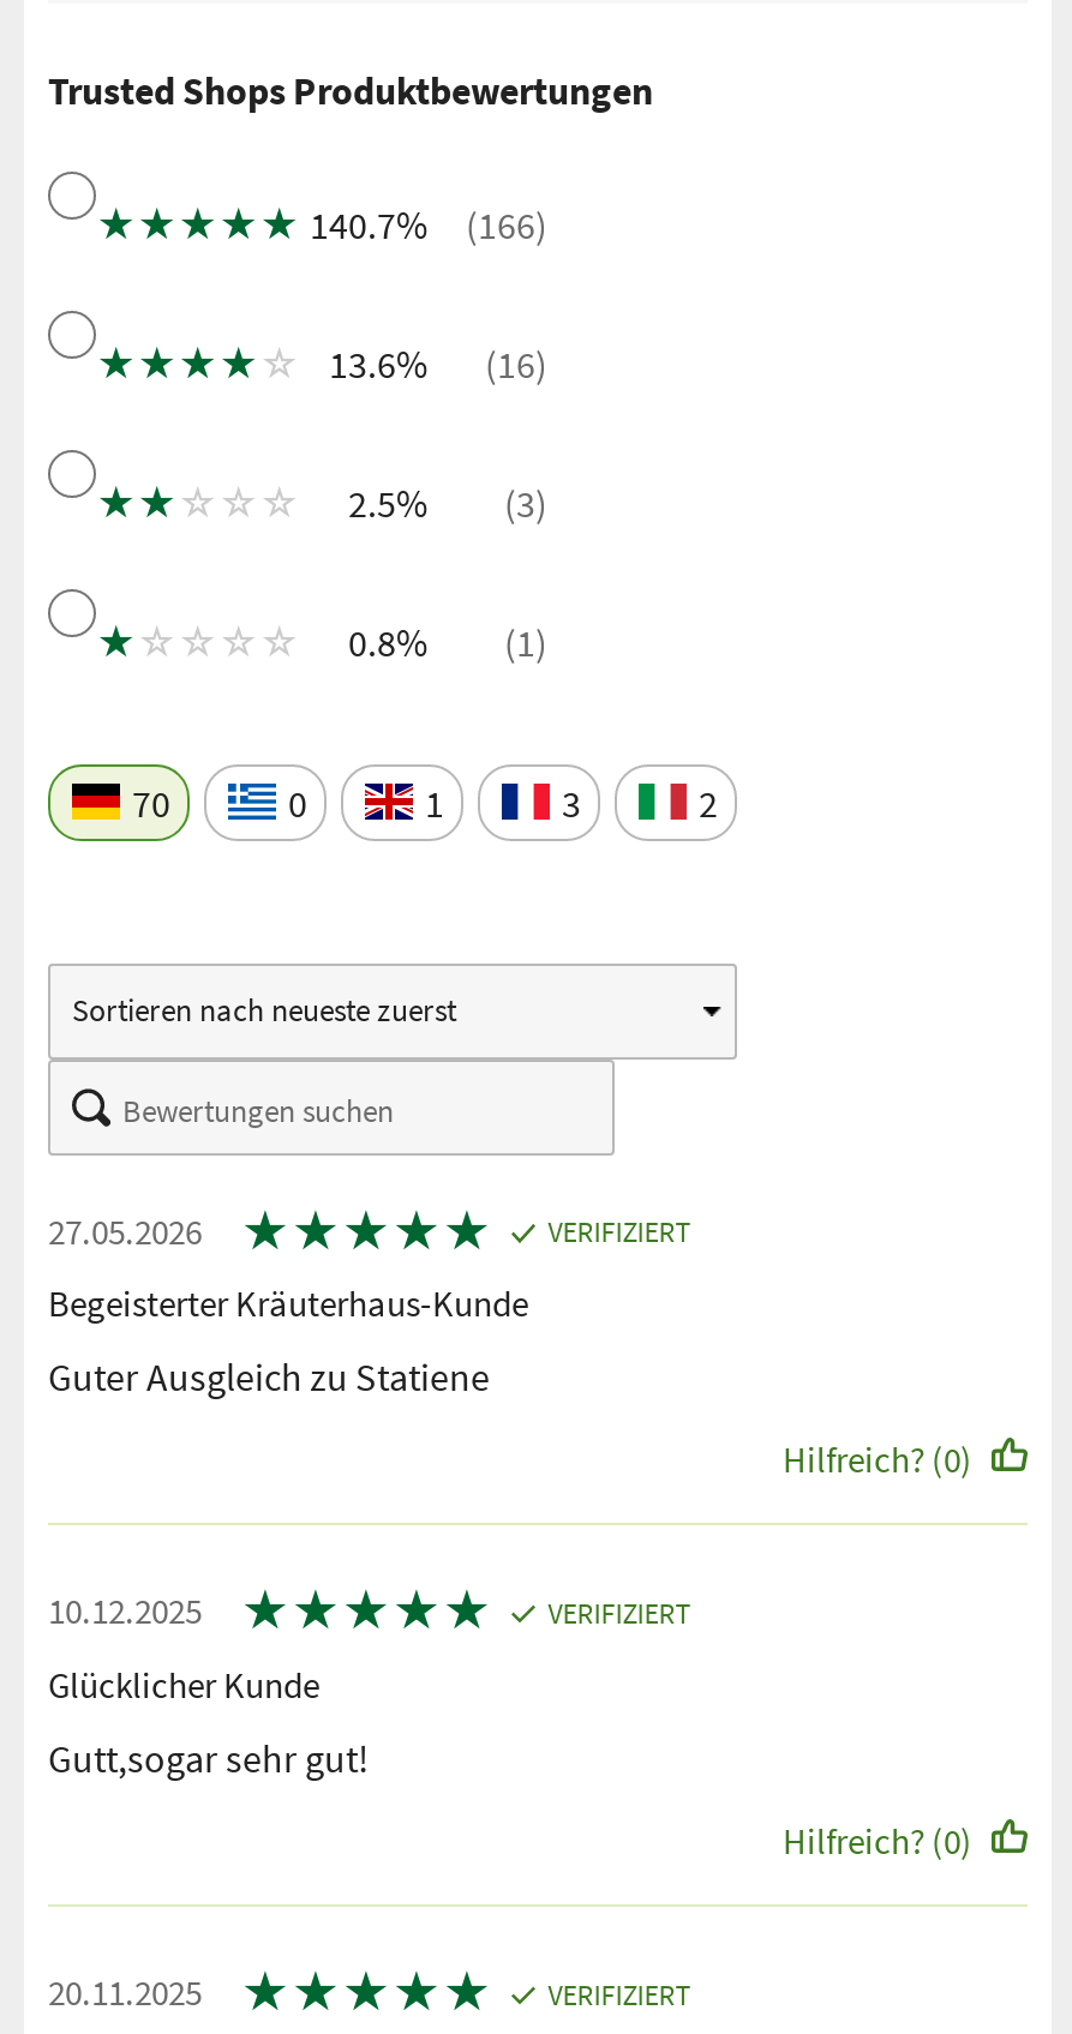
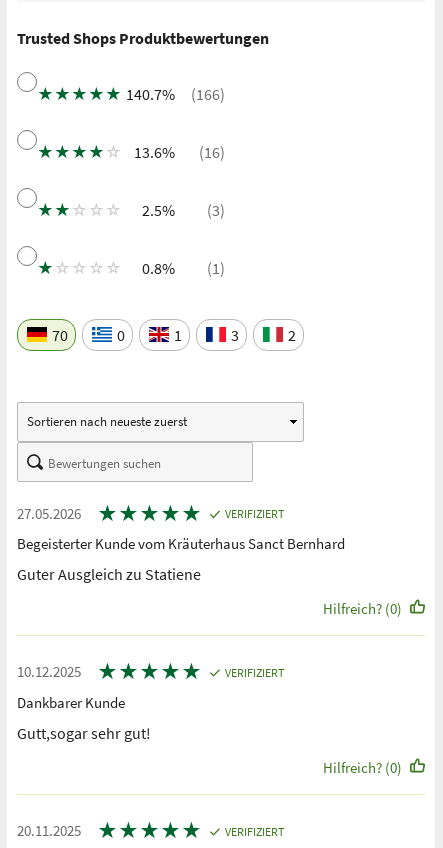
- Begeisterter Kräuterhaus-Kunde
+ Begeisterter Kunde vom Kräuterhaus Sanct Bernhard

- Glücklicher Kunde
+ Dankbarer Kunde
